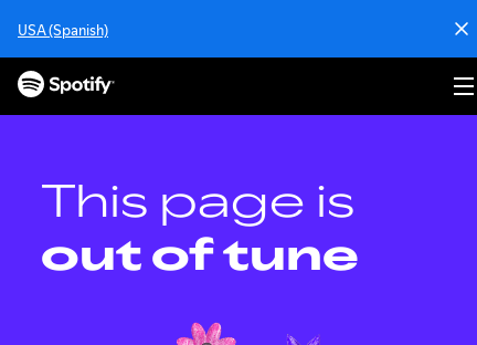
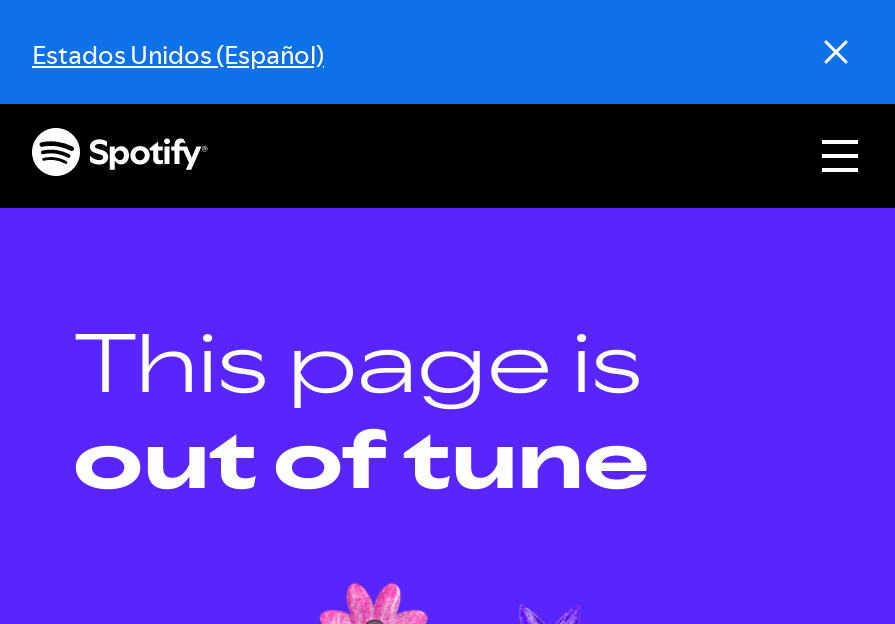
- USA (Spanish)
+ Estados Unidos (Español)
